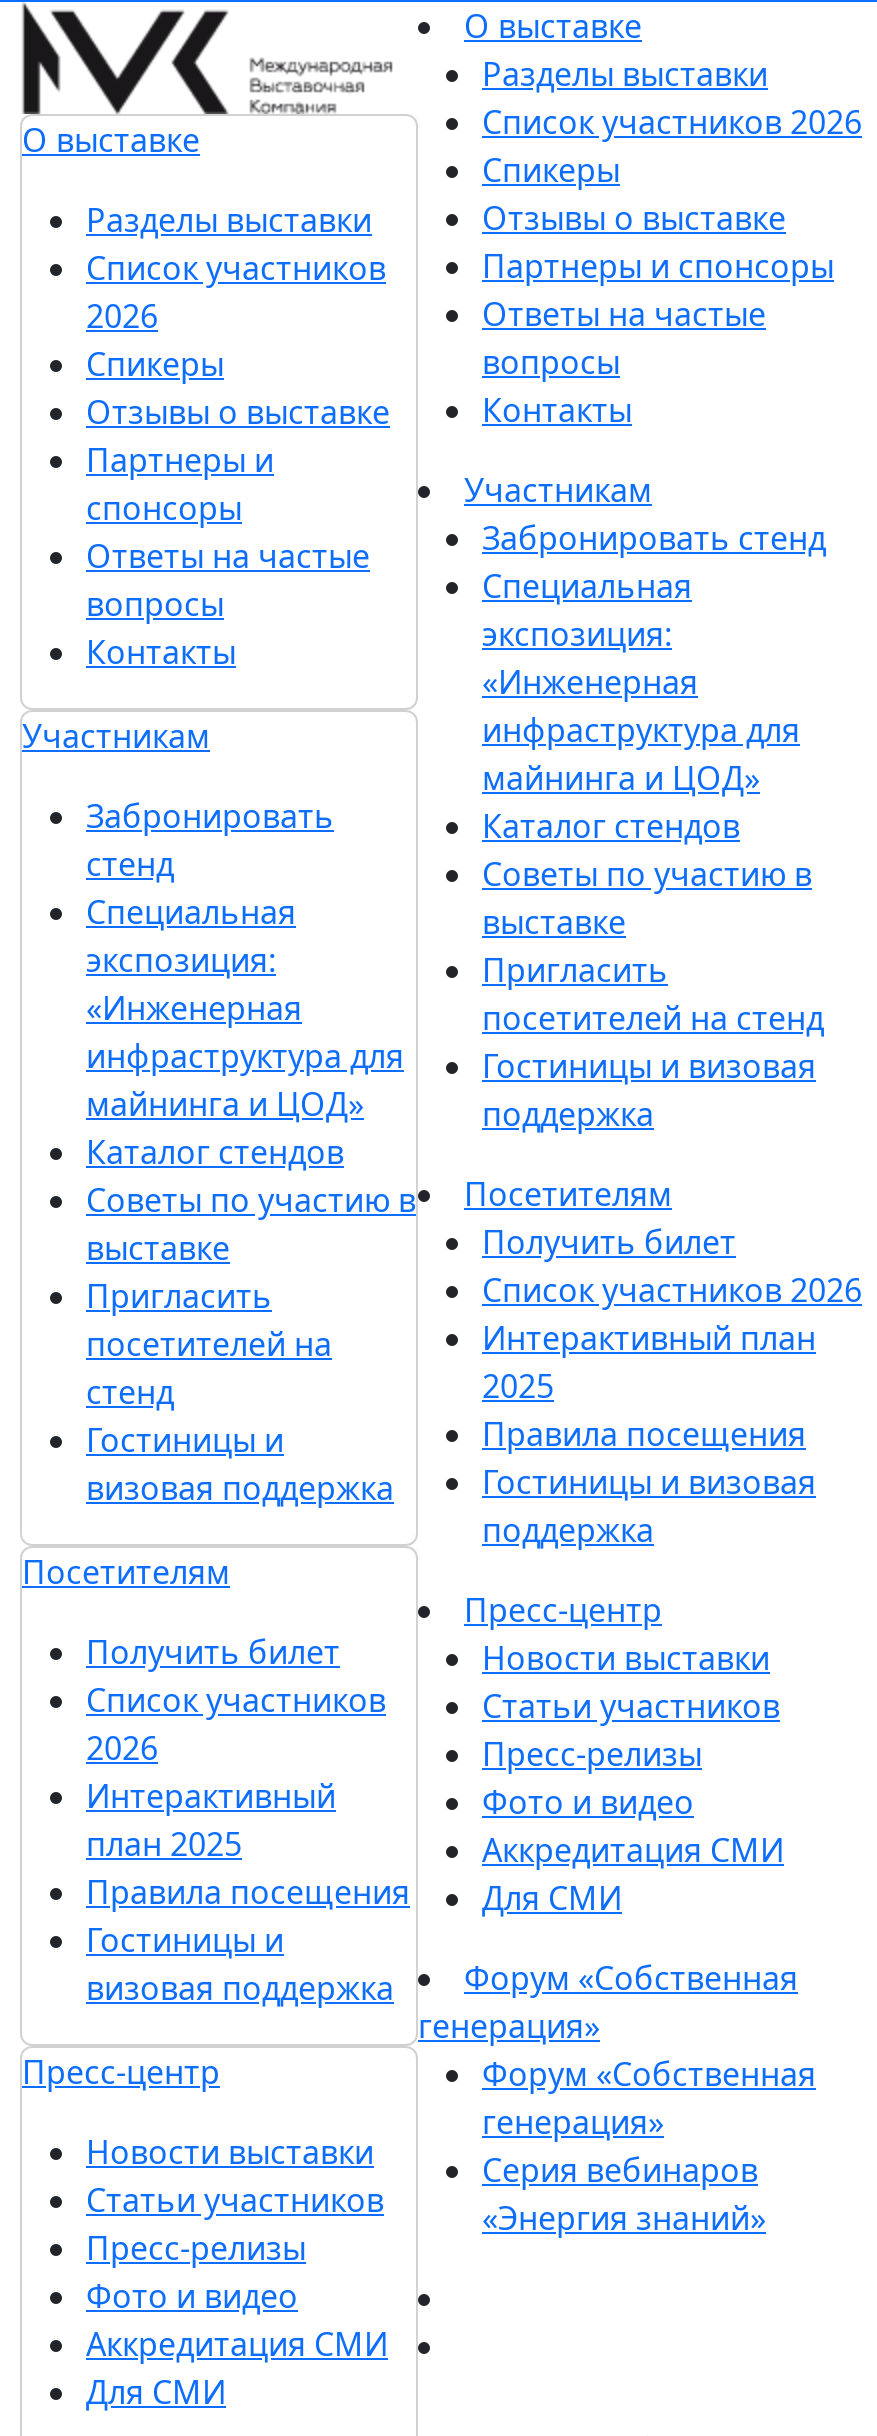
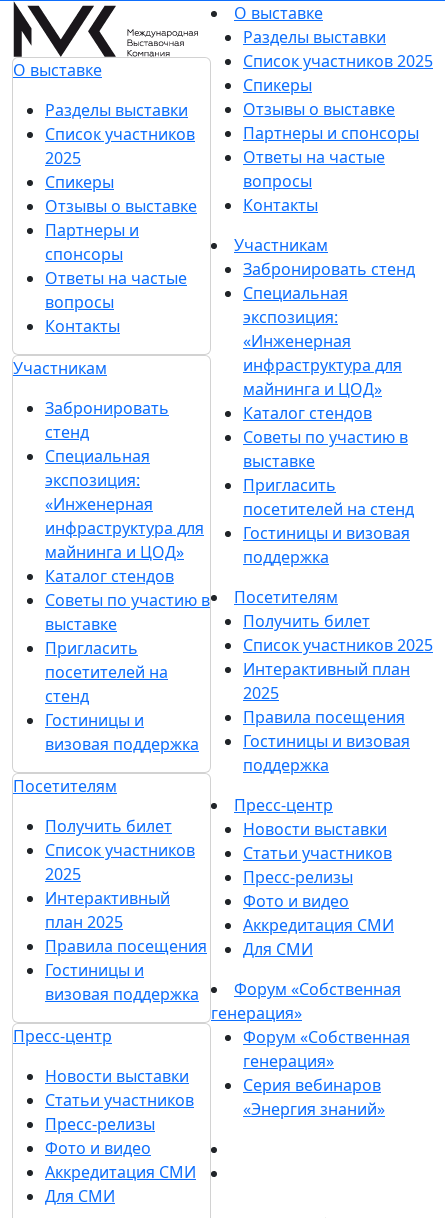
- Список участников 2026
+ Список участников 2025

- 2026
+ 2025

- Список участников 2026
+ Список участников 2025

- 2026
+ 2025
